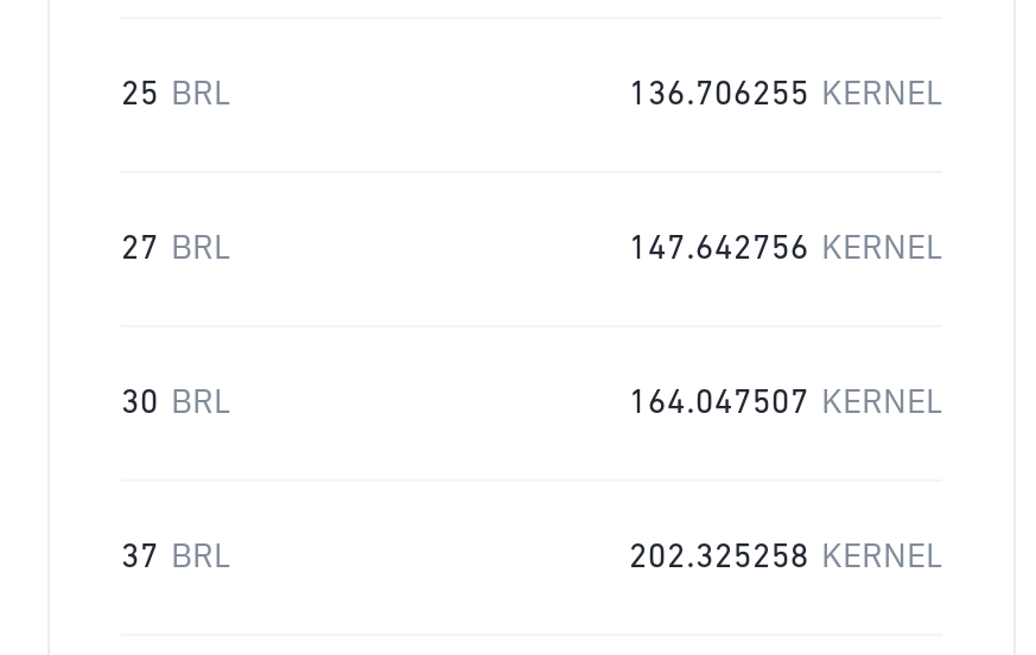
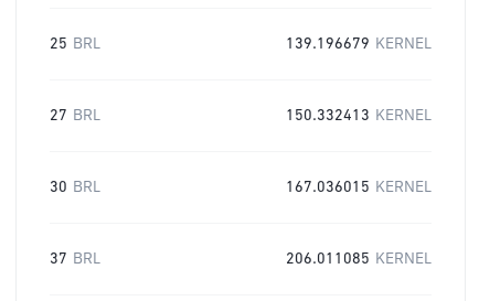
- 136.706255 KERNEL
+ 139.196679 KERNEL

- 147.642756 KERNEL
+ 150.332413 KERNEL

- 164.047507 KERNEL
+ 167.036015 KERNEL

- 202.325258 KERNEL
+ 206.011085 KERNEL
